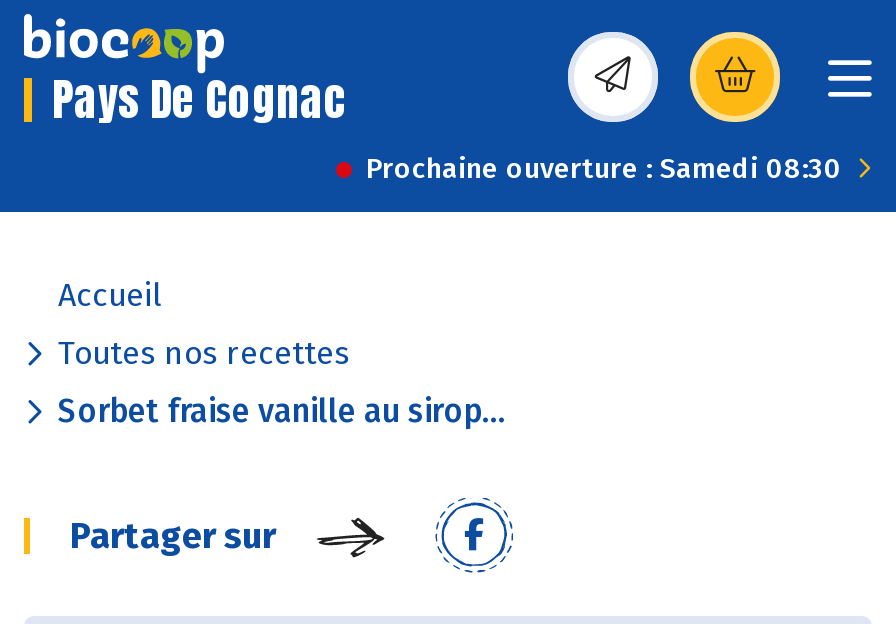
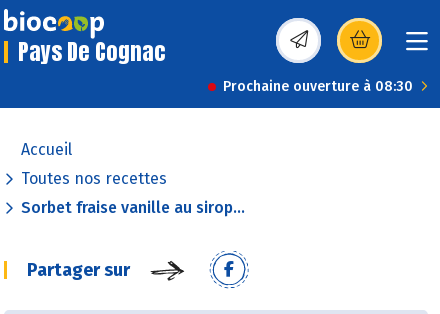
- Prochaine ouverture : Samedi 08:30
+ Prochaine ouverture à 08:30
